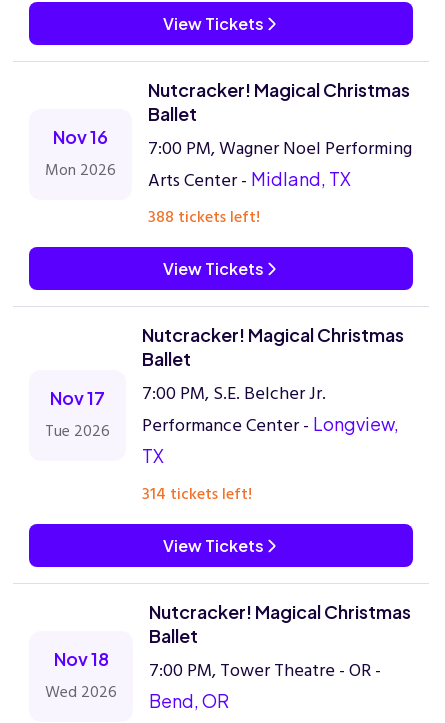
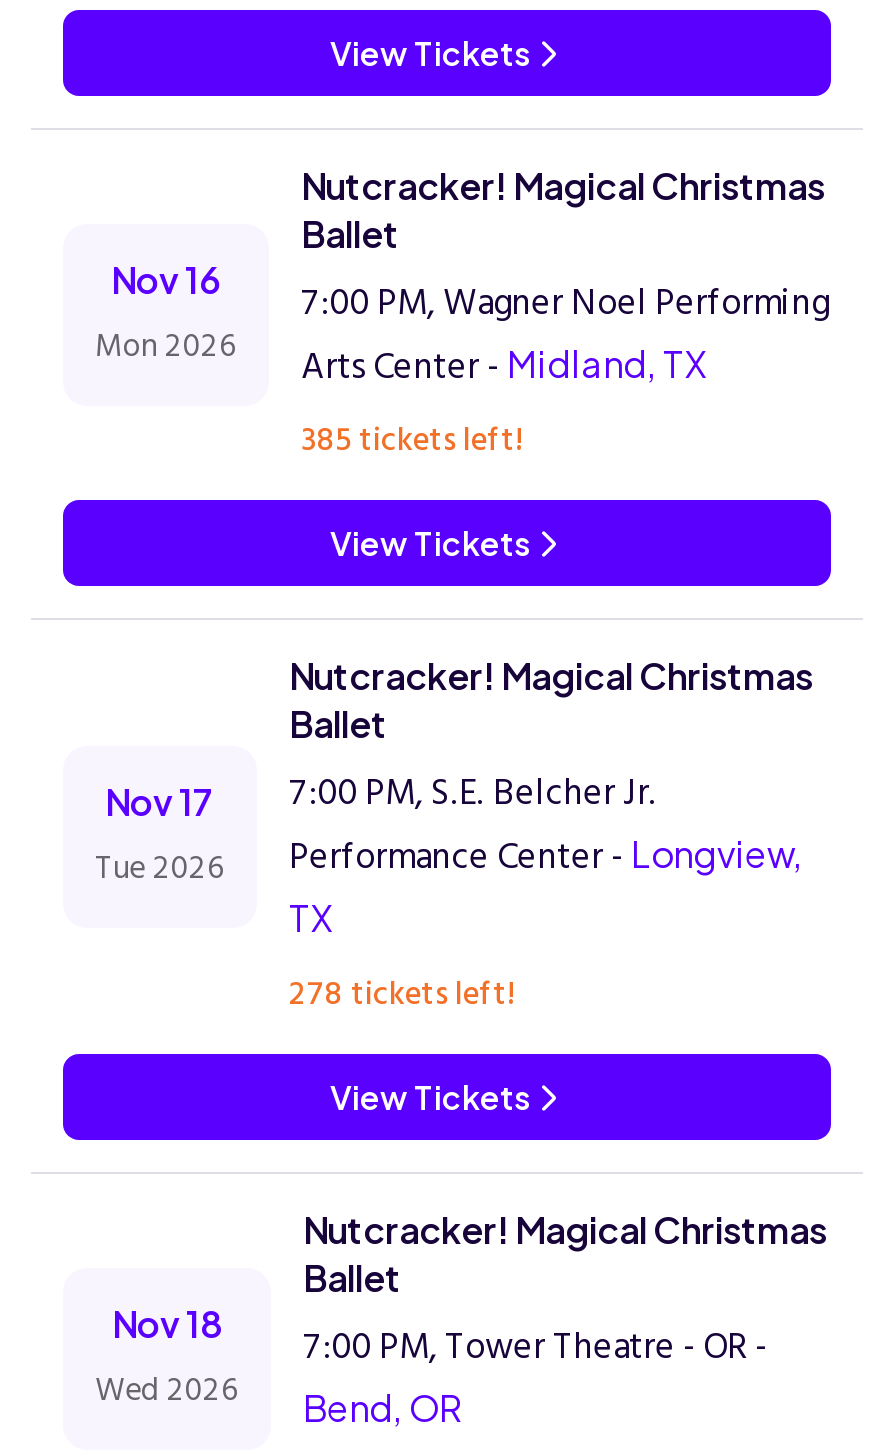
- 388 tickets left!
+ 385 tickets left!

- 314 tickets left!
+ 278 tickets left!
